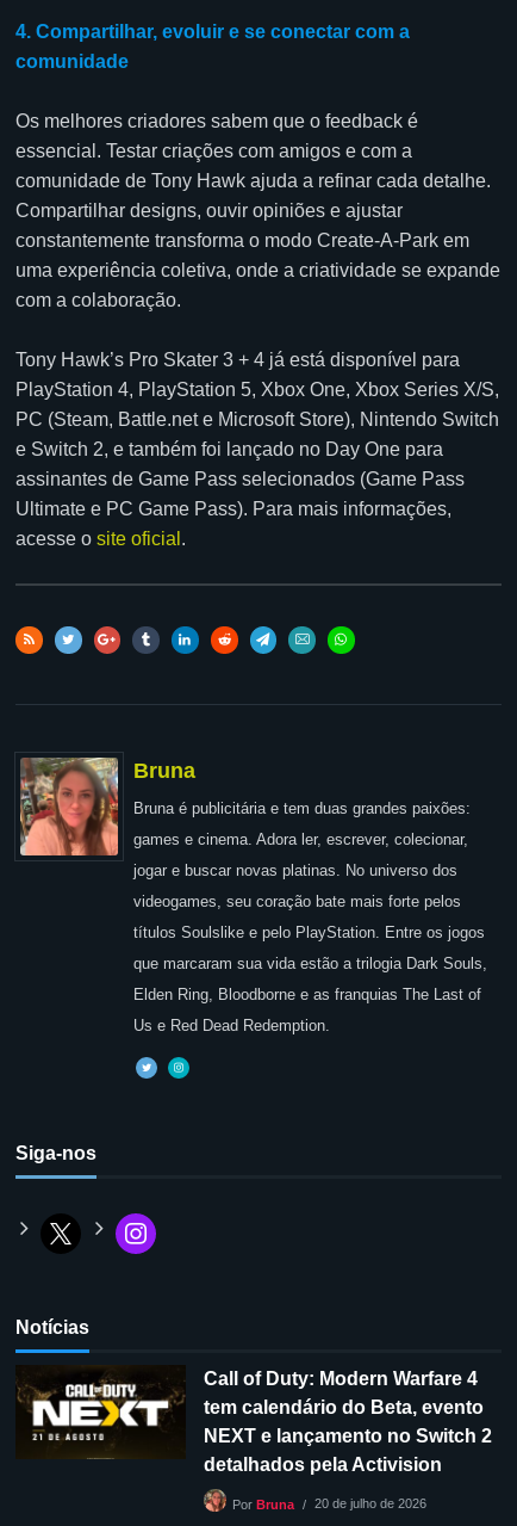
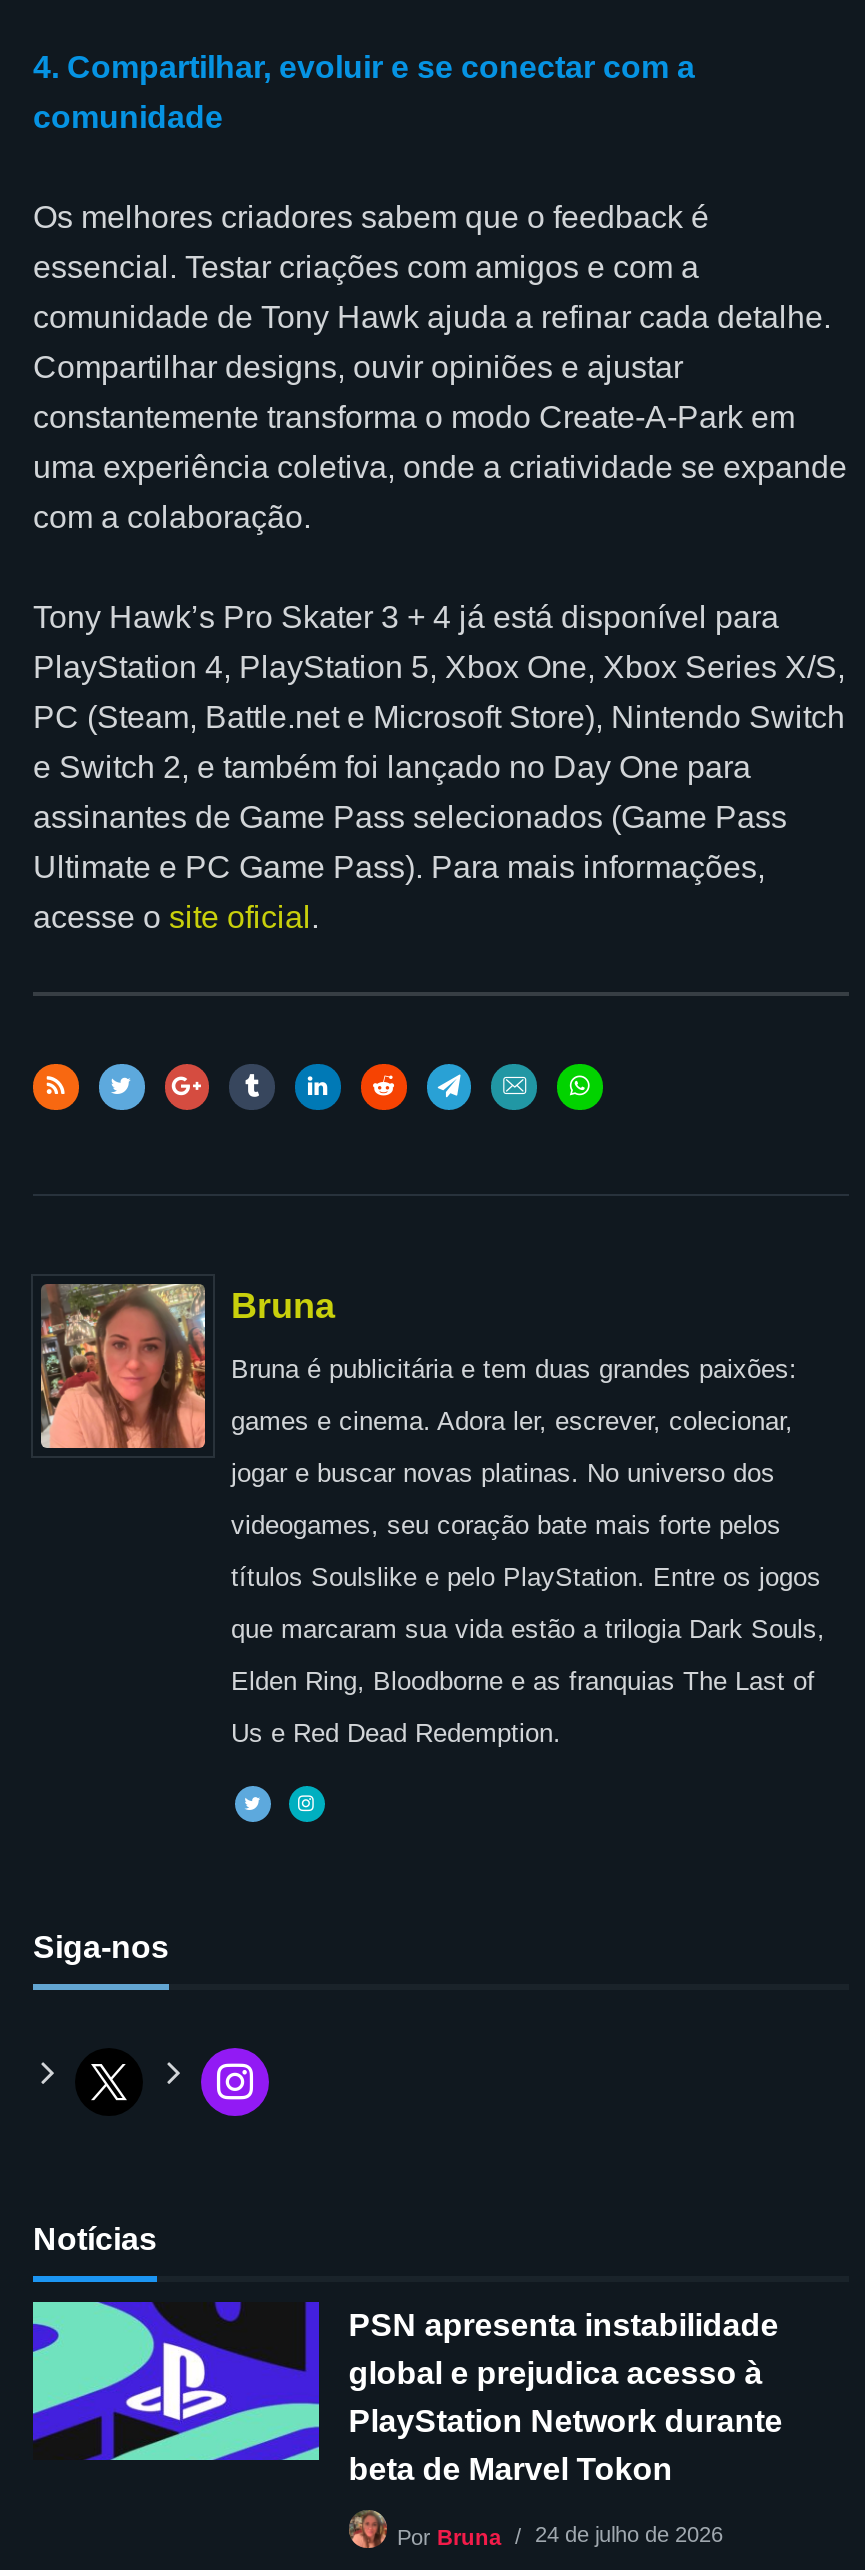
- [image]
- Call of Duty: Modern Warfare 4
- tem calendário do Beta, evento
- NEXT e lançamento no Switch 2
- detalhados pela Activision
+ [image]
+ PSN apresenta instabilidade
+ global e prejudica acesso à
+ PlayStation Network durante
+ beta de Marvel Tokon

- Por Bruna 20 de julho de 2026
+ Por Bruna 24 de julho de 2026
